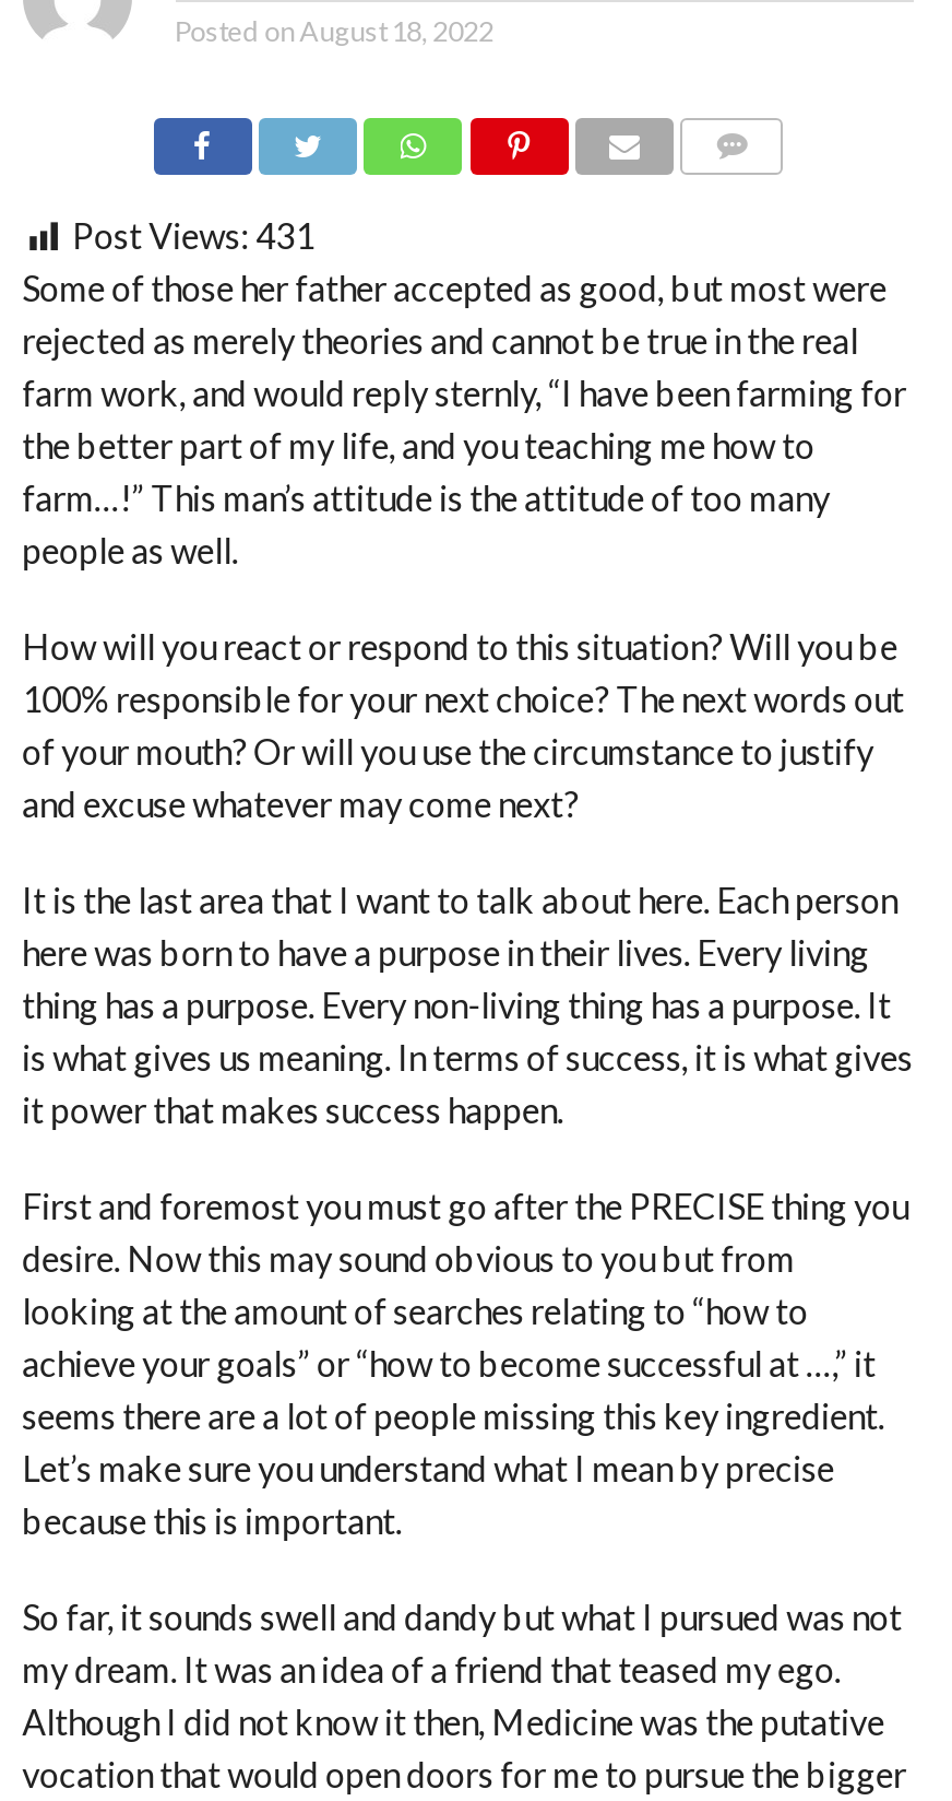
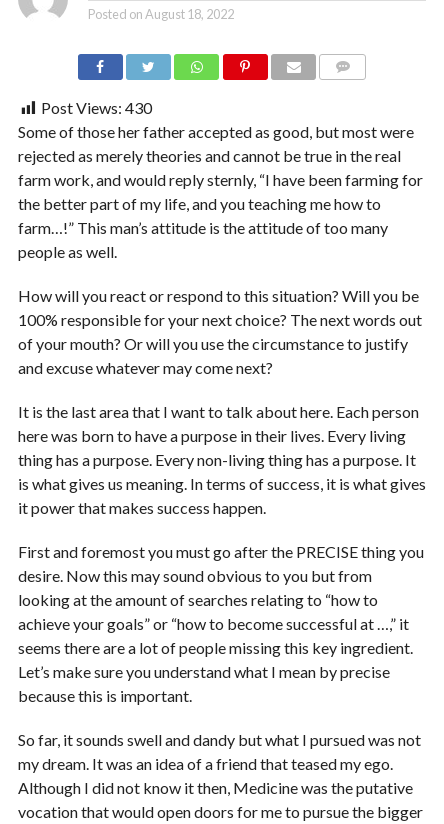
- Post Views: 431
+ Post Views: 430
